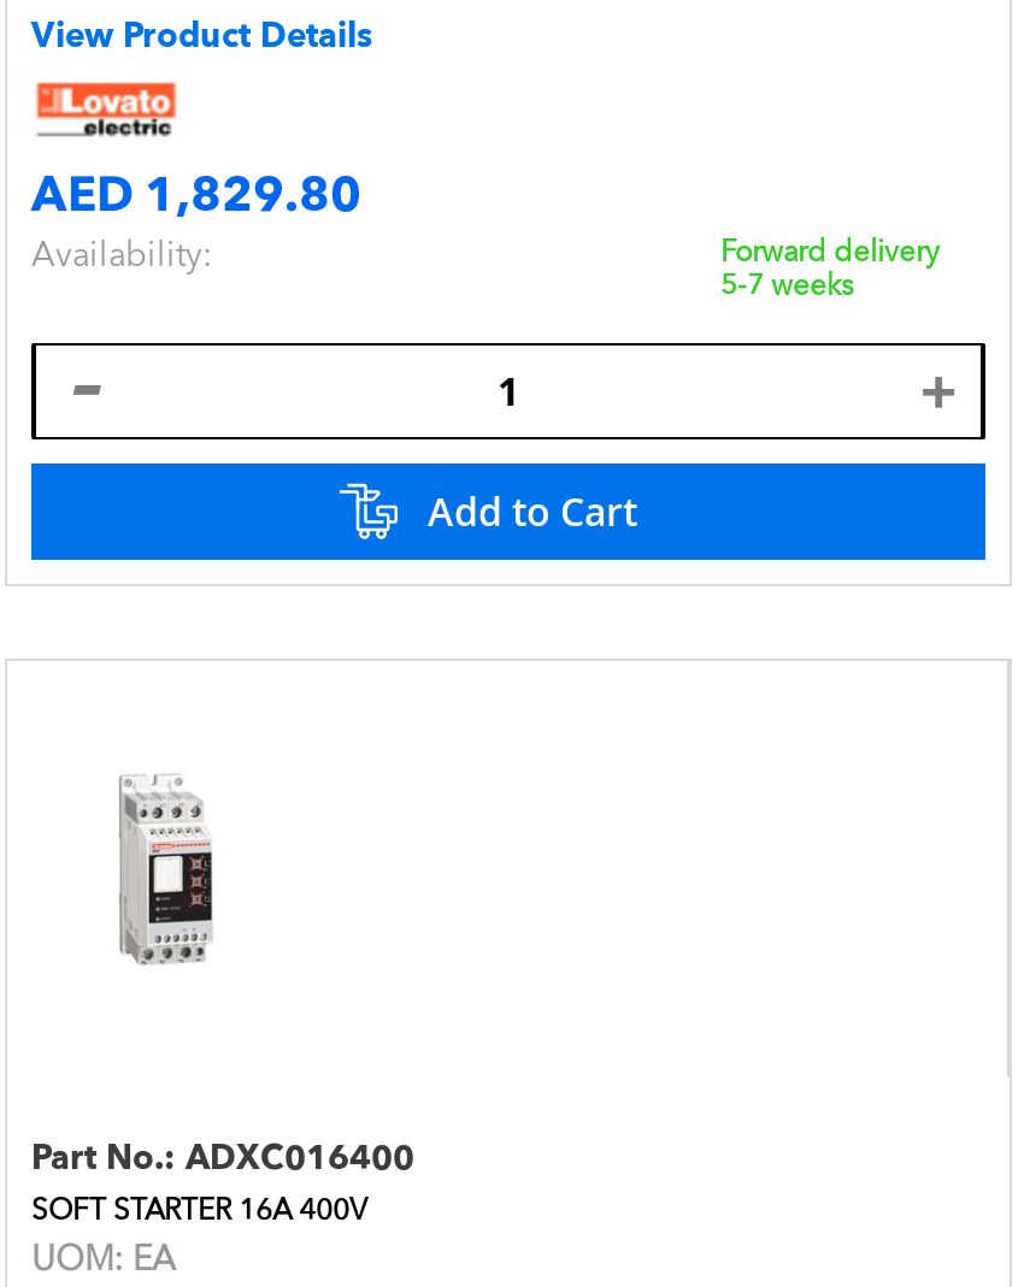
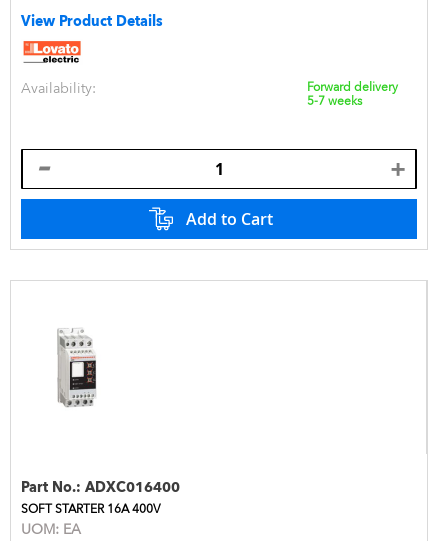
- AED 1,829.80

moved up: Availability: | Forward delivery | 5-7 weeks
